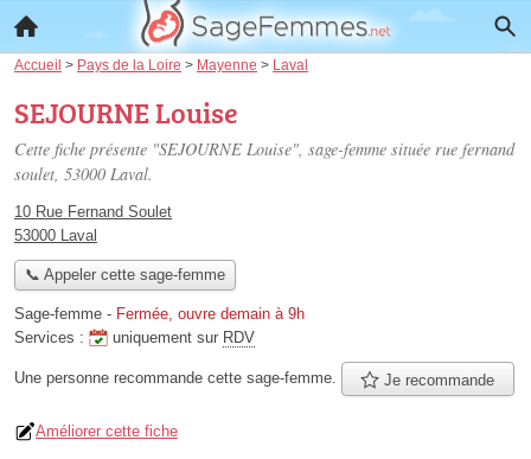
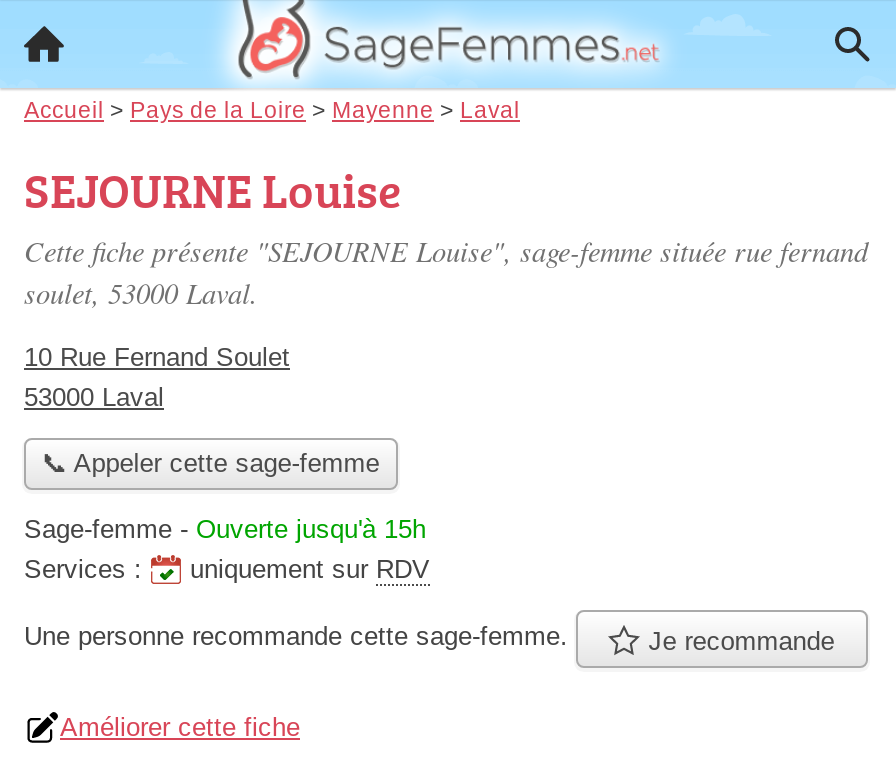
- Sage-femme - Fermée, ouvre demain à 9h
+ Sage-femme - Ouverte jusqu'à 15h
